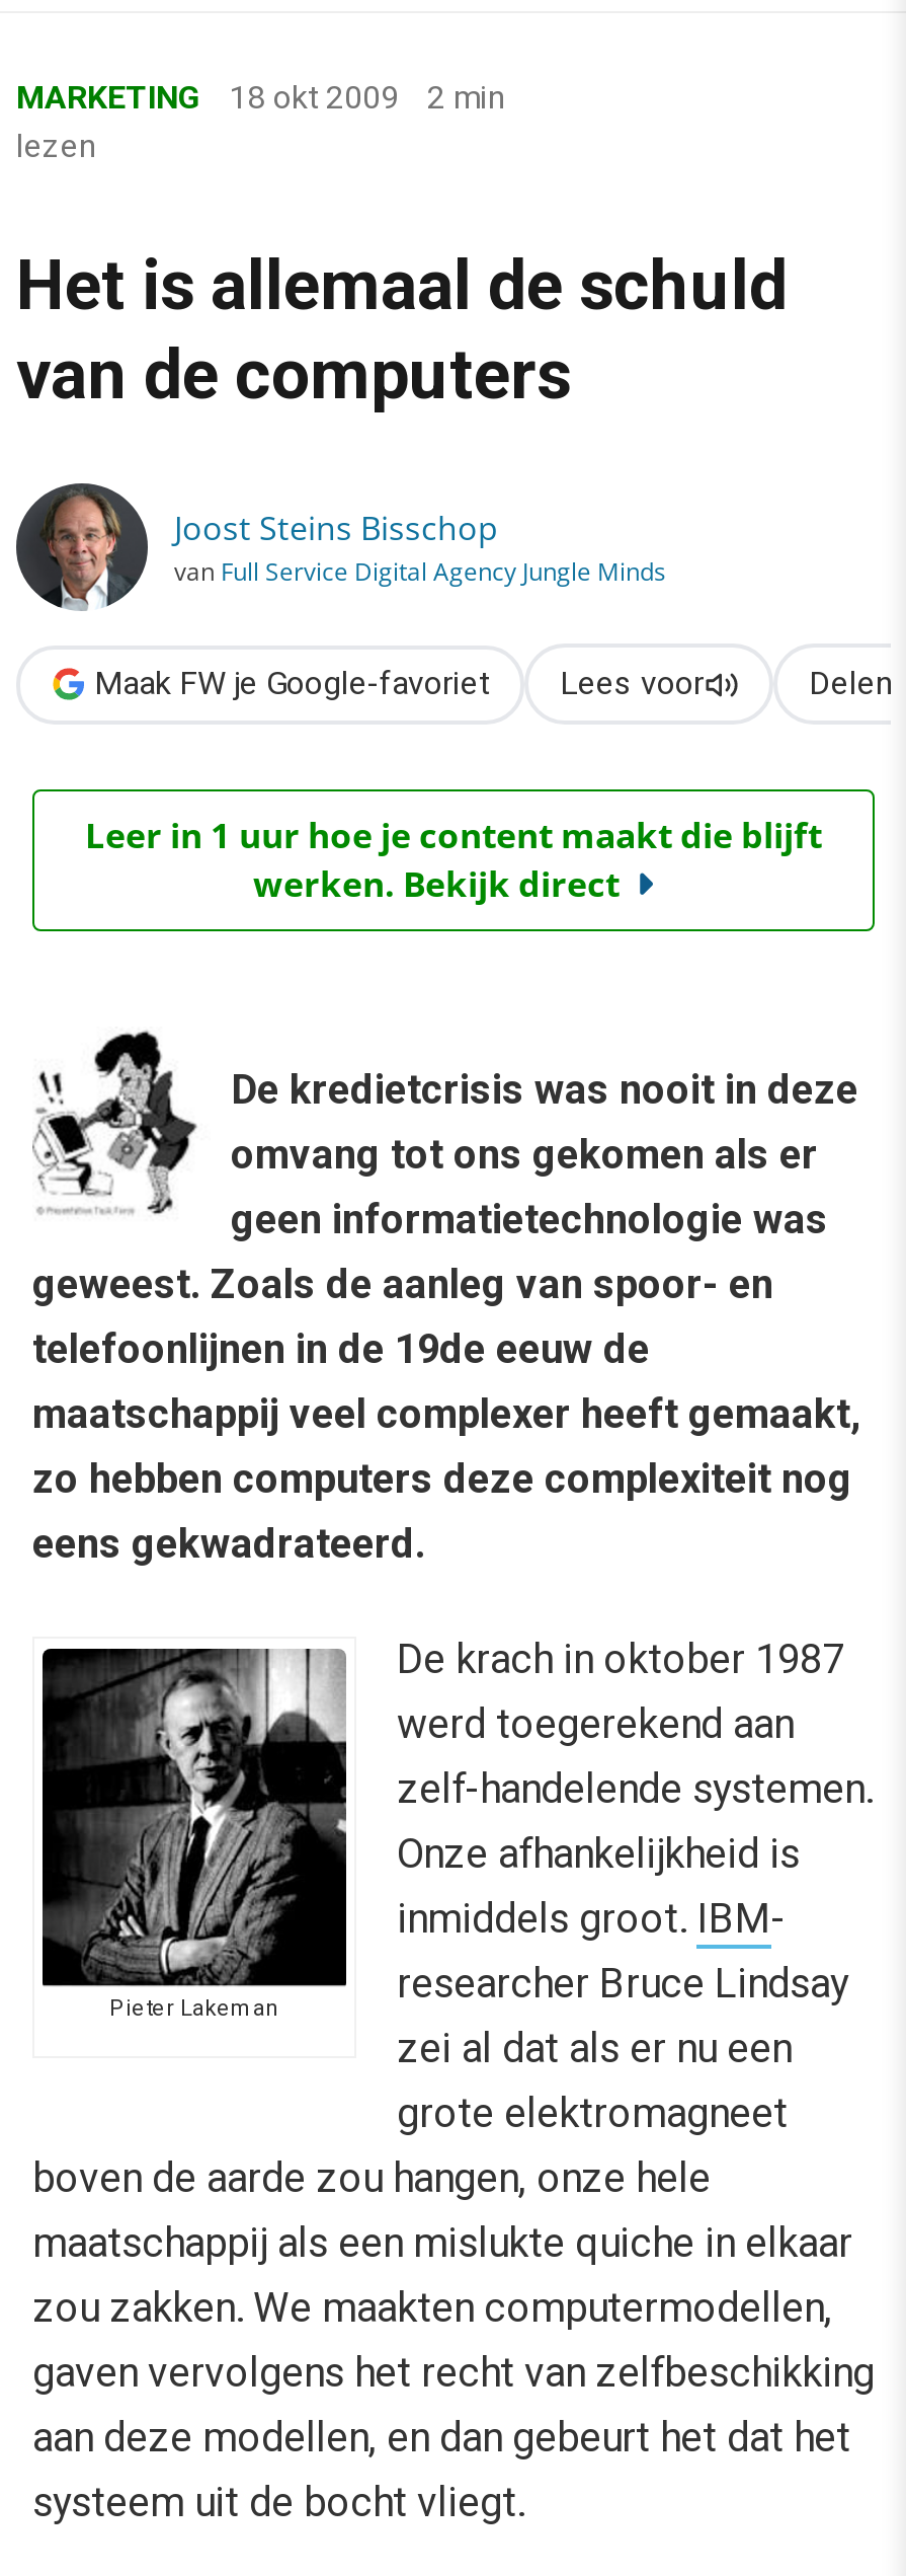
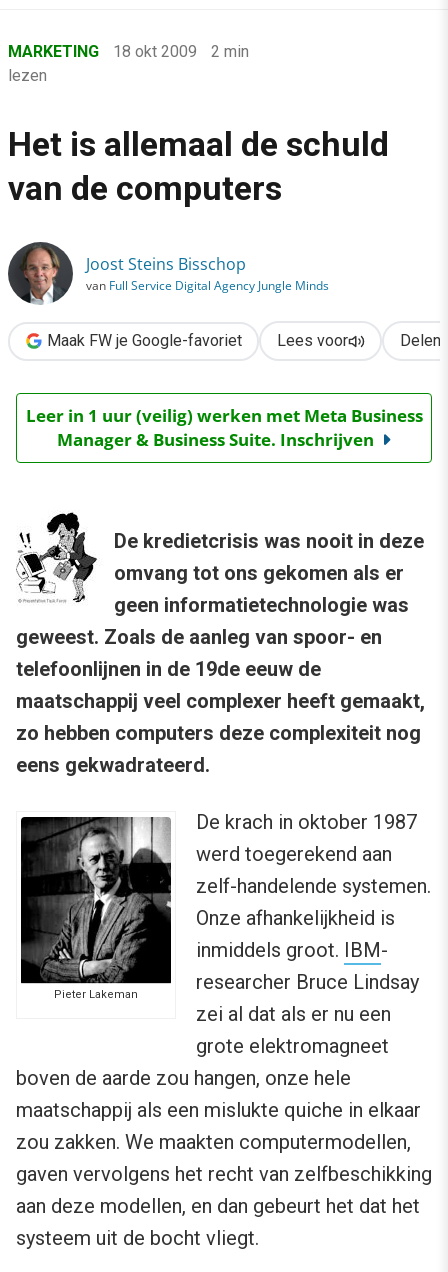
- Leer in 1 uur hoe je content maakt die blijft
- werken. Bekijk direct
+ Leer in 1 uur (veilig) werken met Meta Business
+ Manager & Business Suite. Inschrijven
